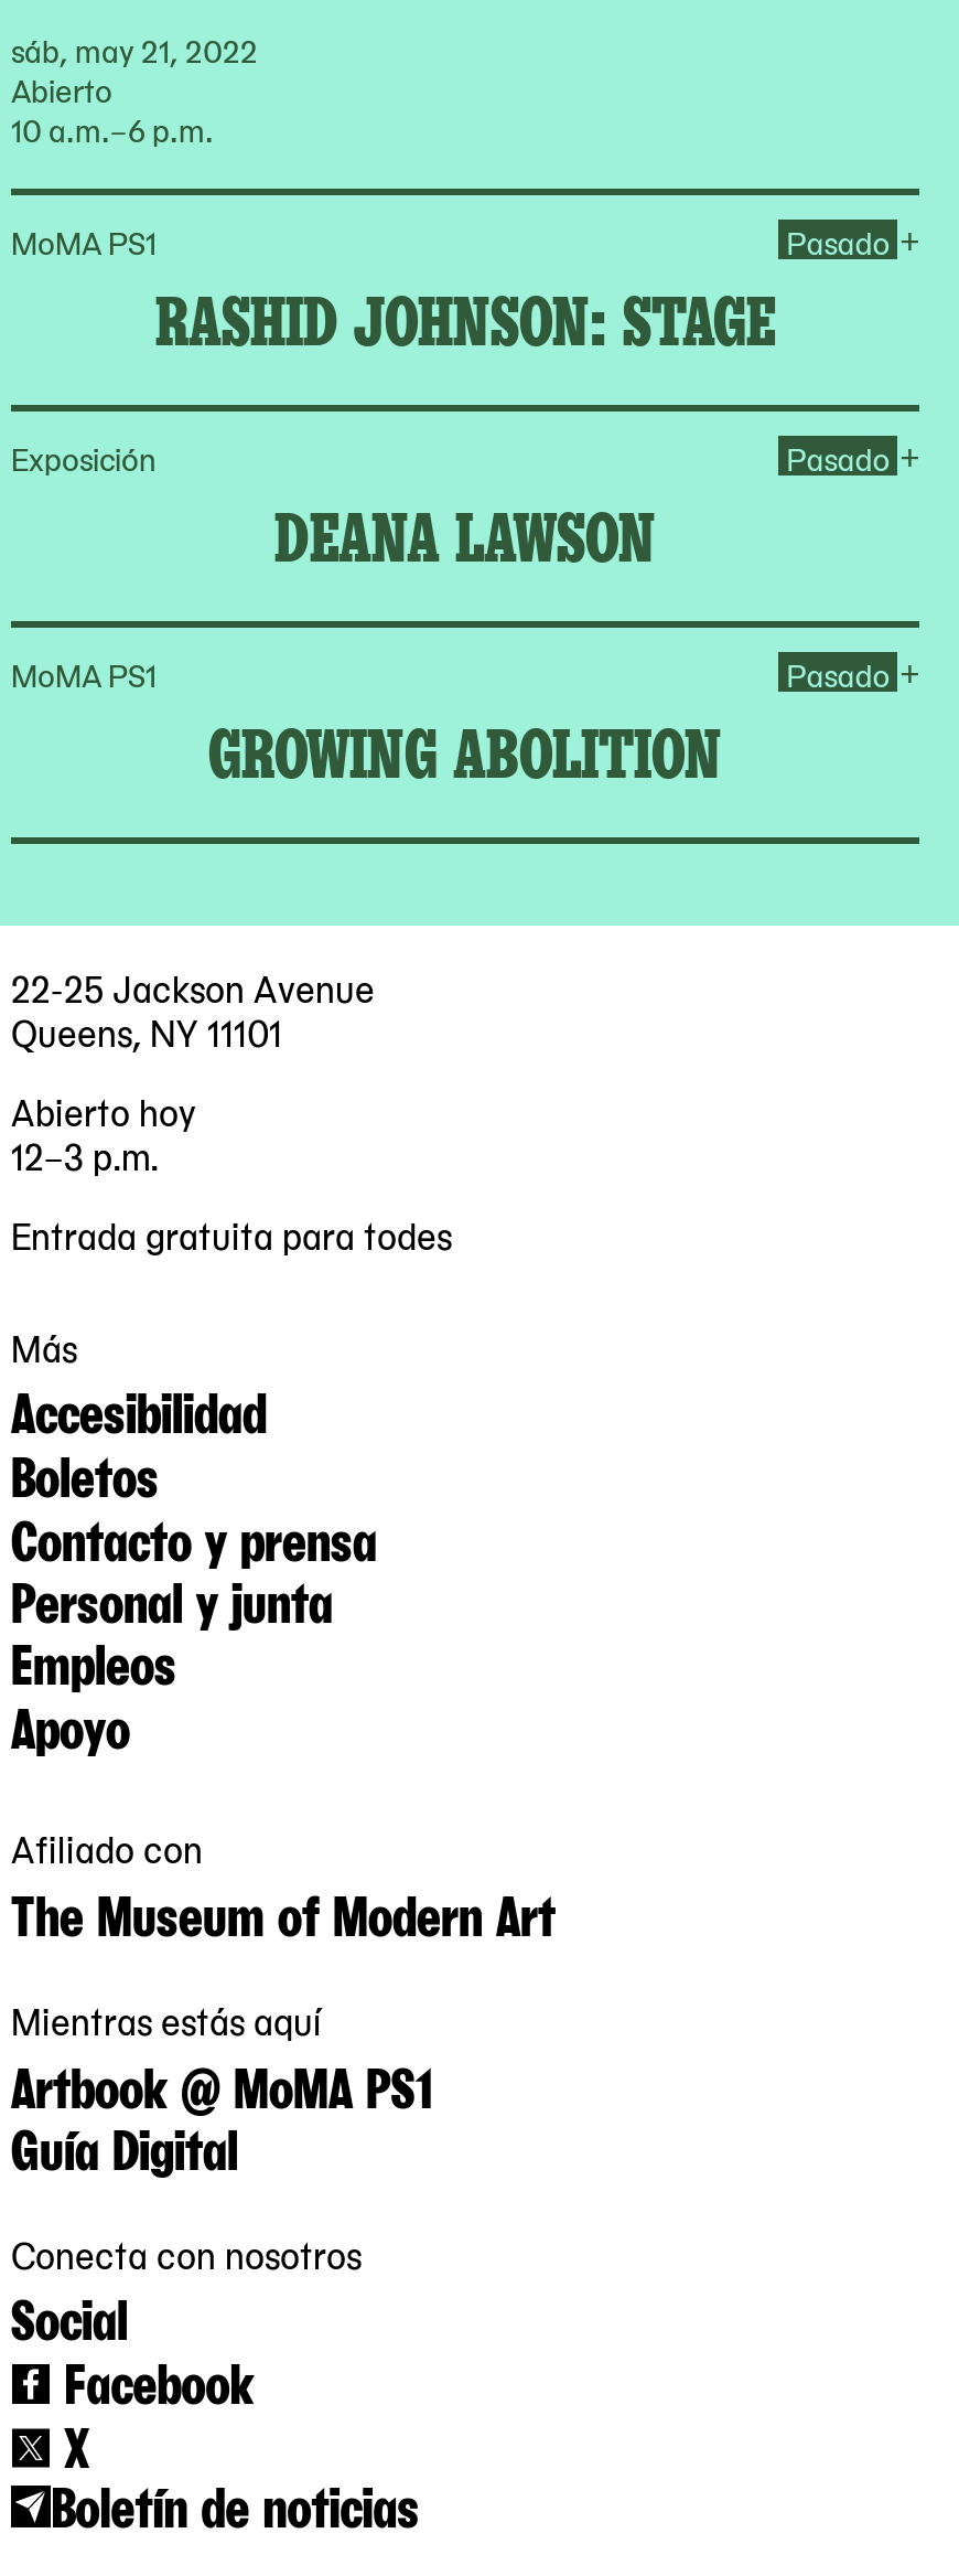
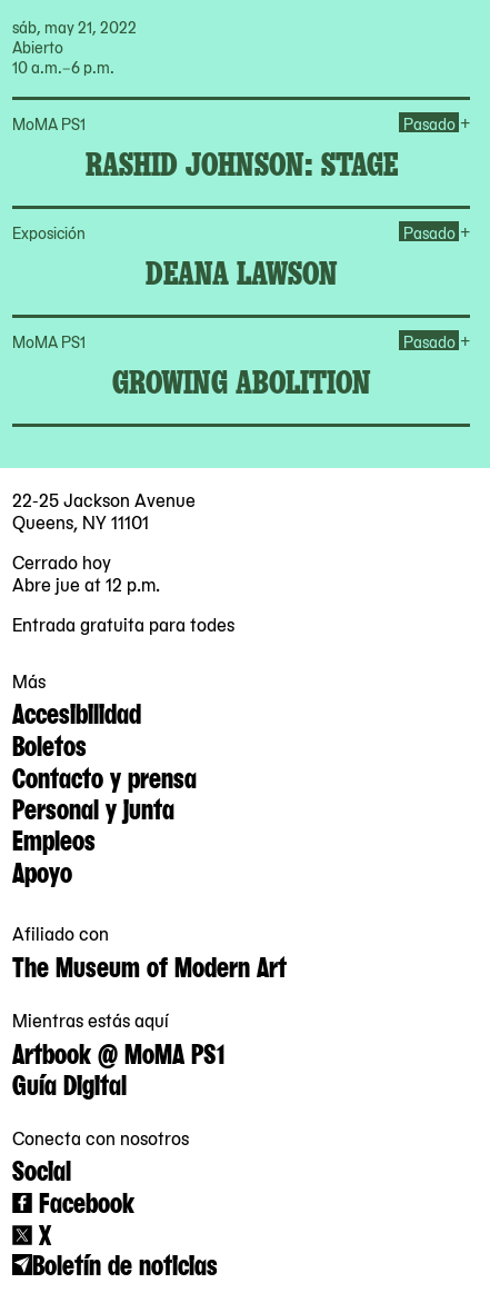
- Abierto hoy
- 12–3 p.m.
+ Cerrado hoy
+ Abre jue at 12 p.m.
